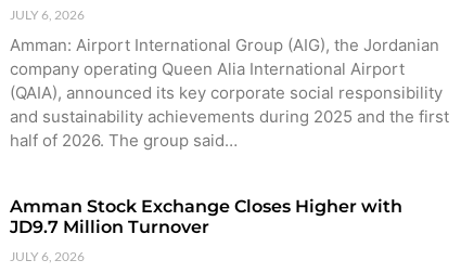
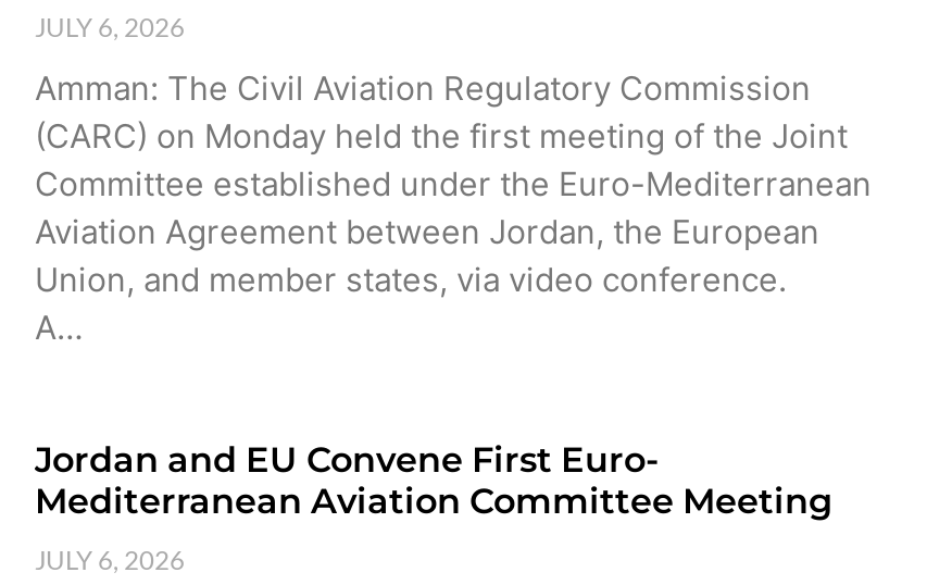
- Amman: Airport International Group (AIG), the Jordanian
- company operating Queen Alia International Airport
- (QAIA), announced its key corporate social responsibility
- and sustainability achievements during 2025 and the first
- half of 2026. The group said…
+ Amman: The Civil Aviation Regulatory Commission
+ (CARC) on Monday held the first meeting of the Joint
+ Committee established under the Euro-Mediterranean
+ Aviation Agreement between Jordan, the European
+ Union, and member states, via video conference.
+ A…

- Amman Stock Exchange Closes Higher with
- JD9.7 Million Turnover
+ Jordan and EU Convene First Euro-
+ Mediterranean Aviation Committee Meeting
